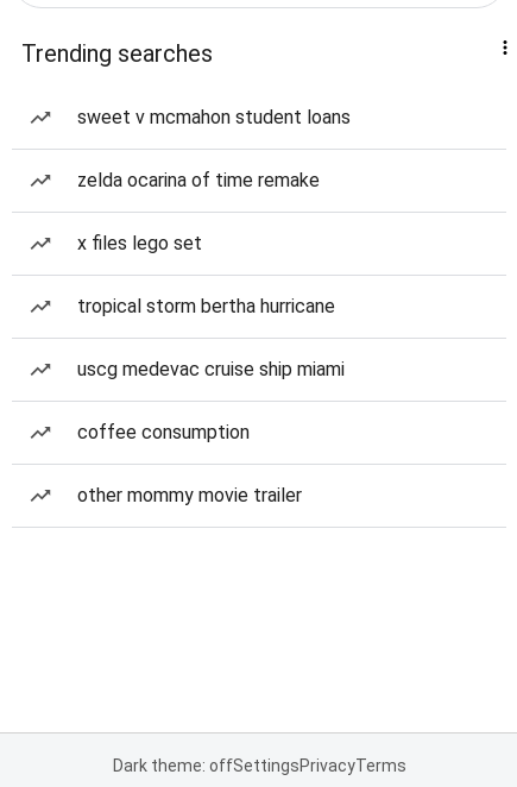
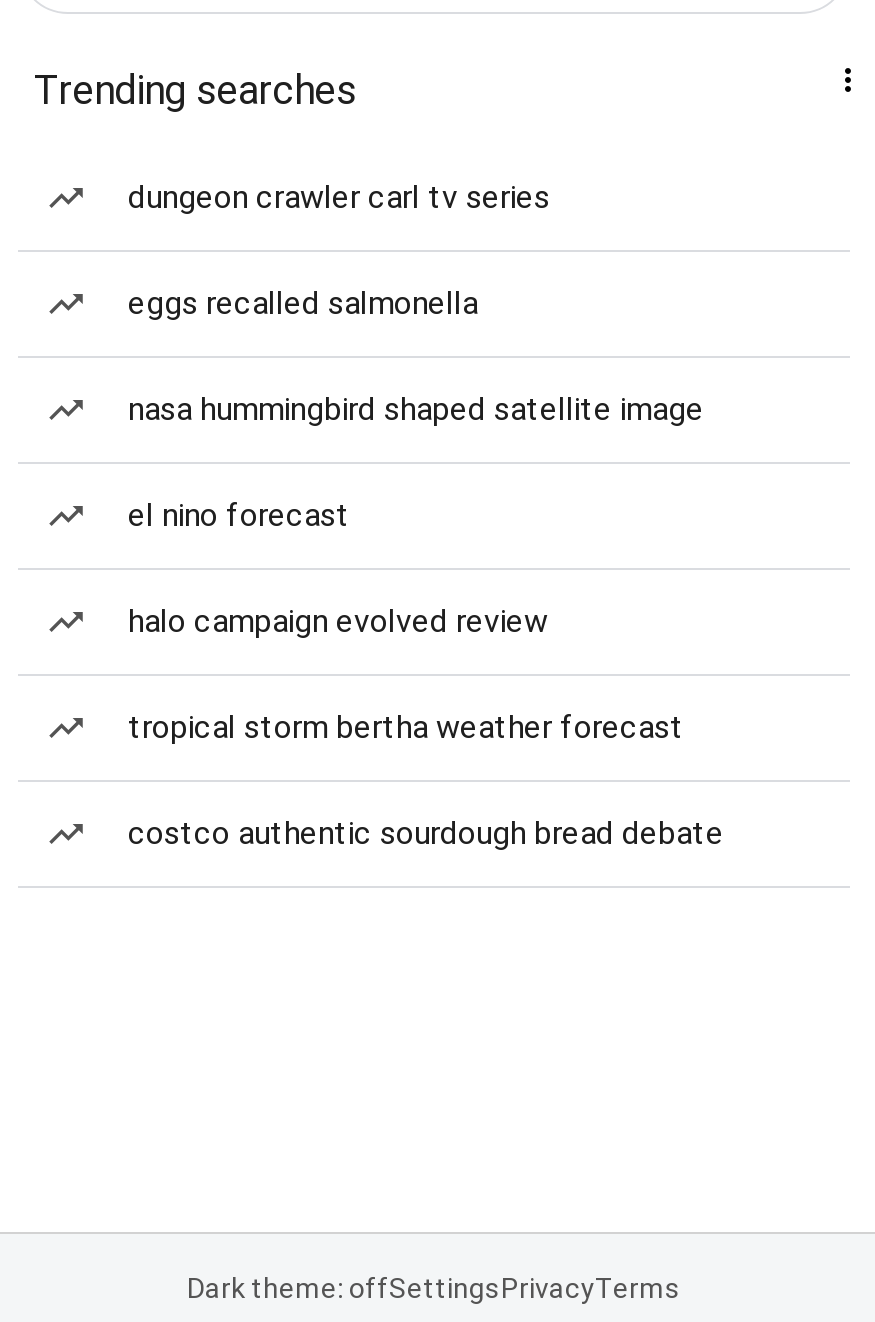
- sweet v mcmahon student loans
+ dungeon crawler carl tv series

- zelda ocarina of time remake
+ eggs recalled salmonella

- x files lego set
+ nasa hummingbird shaped satellite image

- tropical storm bertha hurricane
+ el nino forecast

- uscg medevac cruise ship miami
+ halo campaign evolved review

- coffee consumption
+ tropical storm bertha weather forecast

- other mommy movie trailer
+ costco authentic sourdough bread debate
